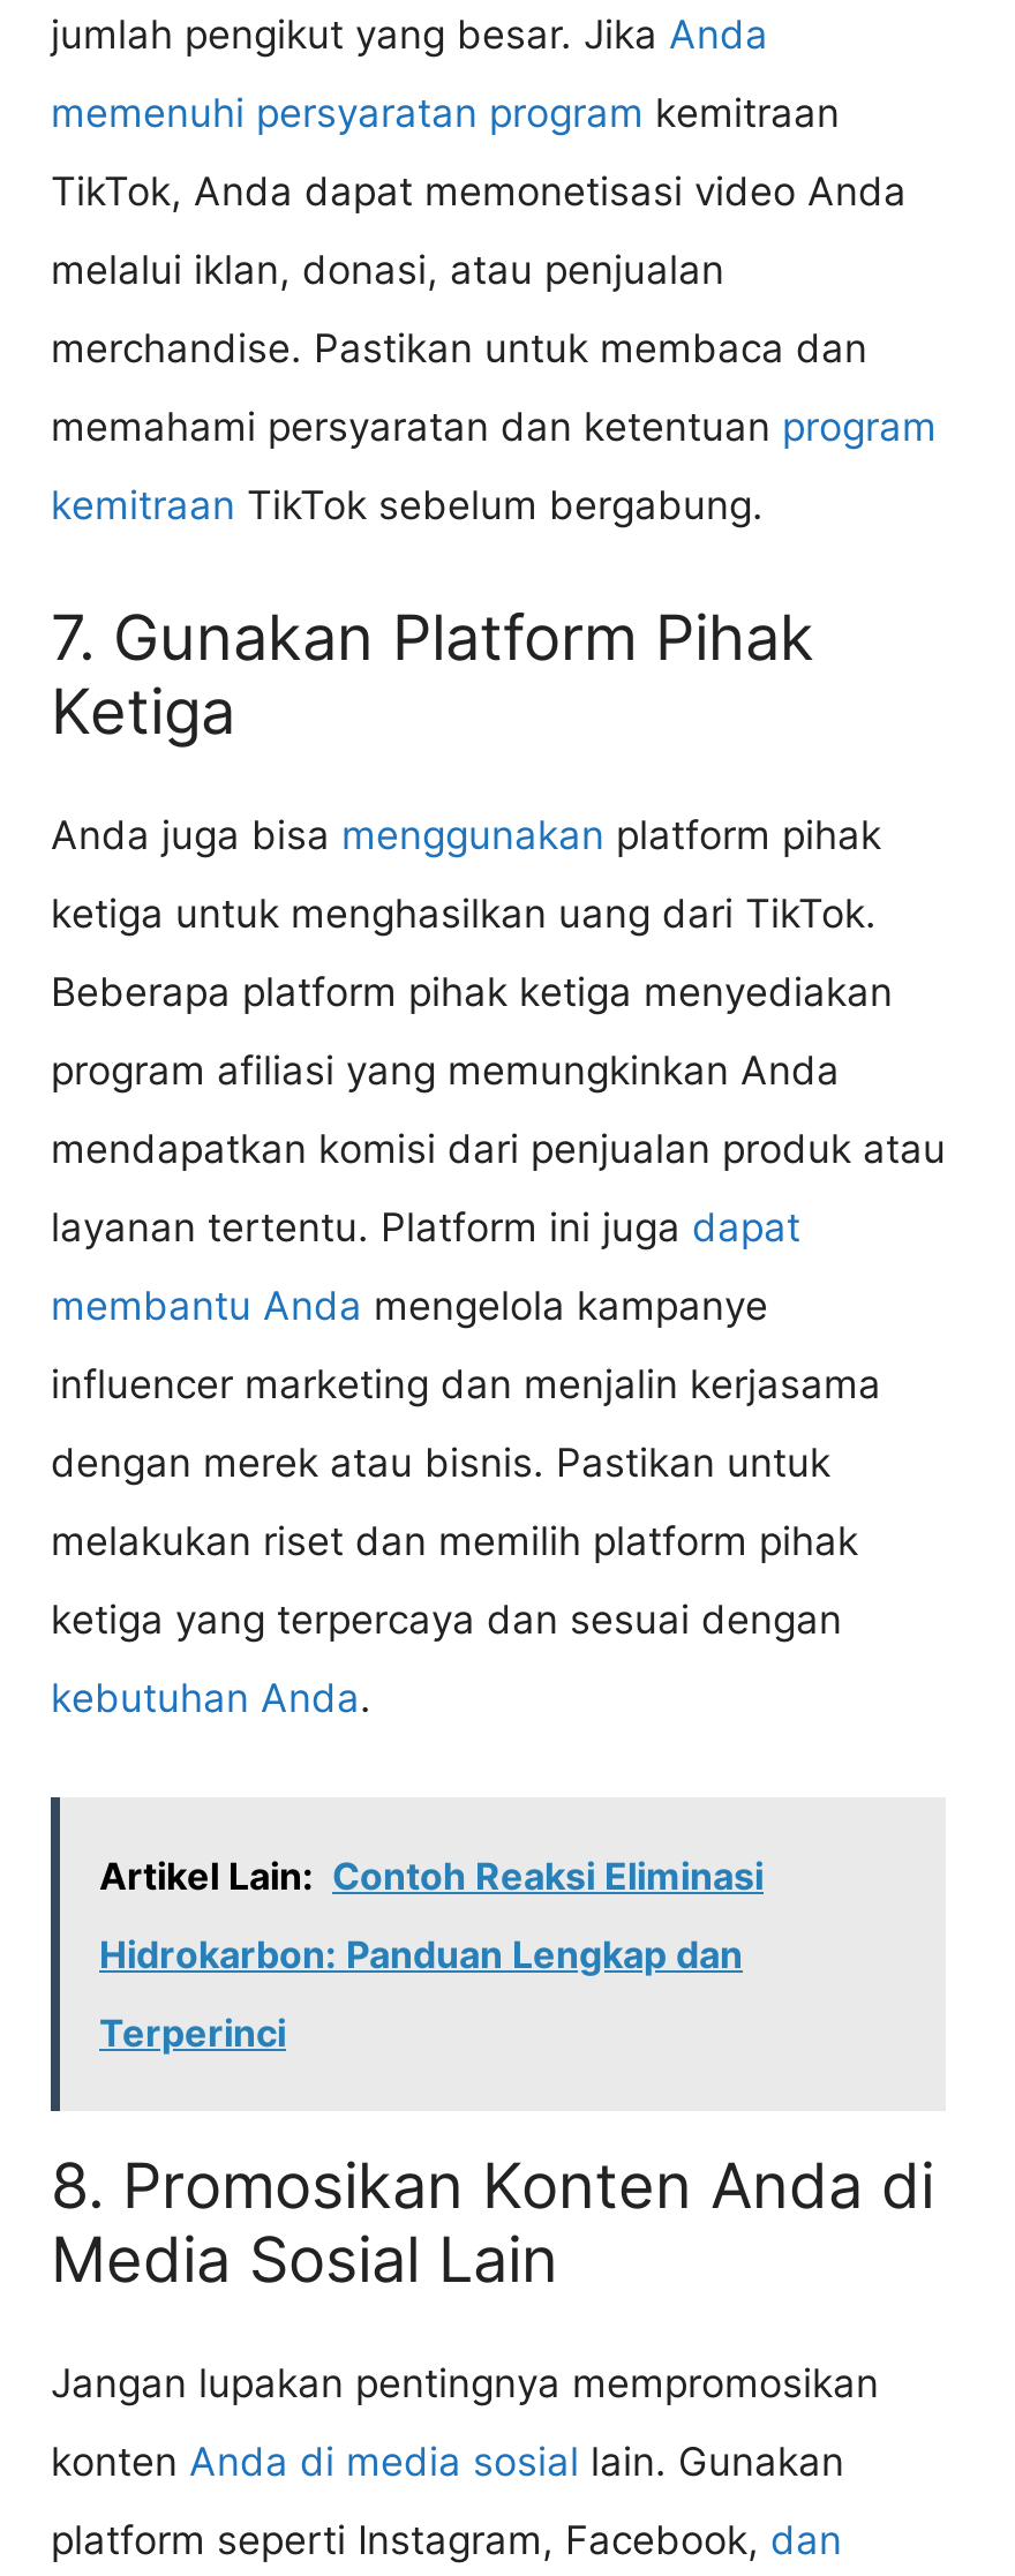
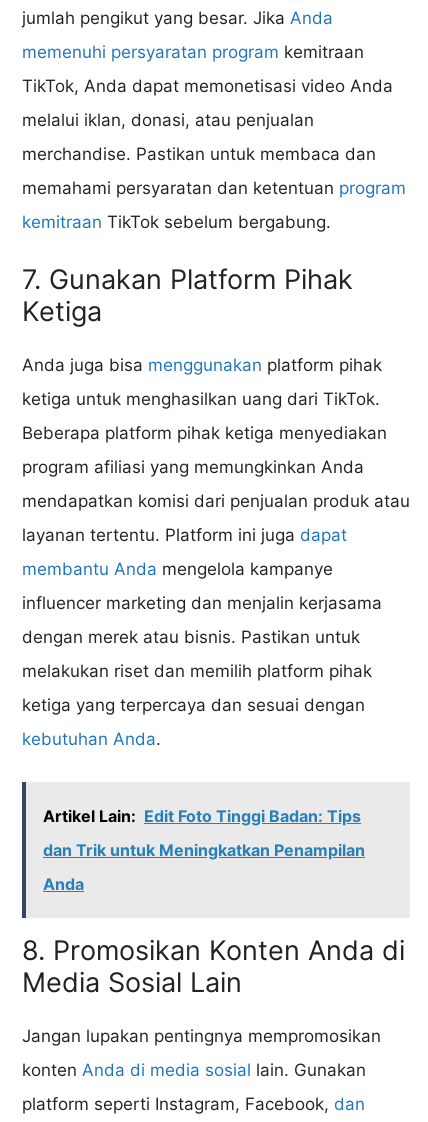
- Artikel Lain: Contoh Reaksi Eliminasi
+ Artikel Lain: Edit Foto Tinggi Badan: Tips

- Hidrokarbon: Panduan Lengkap dan
+ dan Trik untuk Meningkatkan Penampilan

- Terperinci
+ Anda
